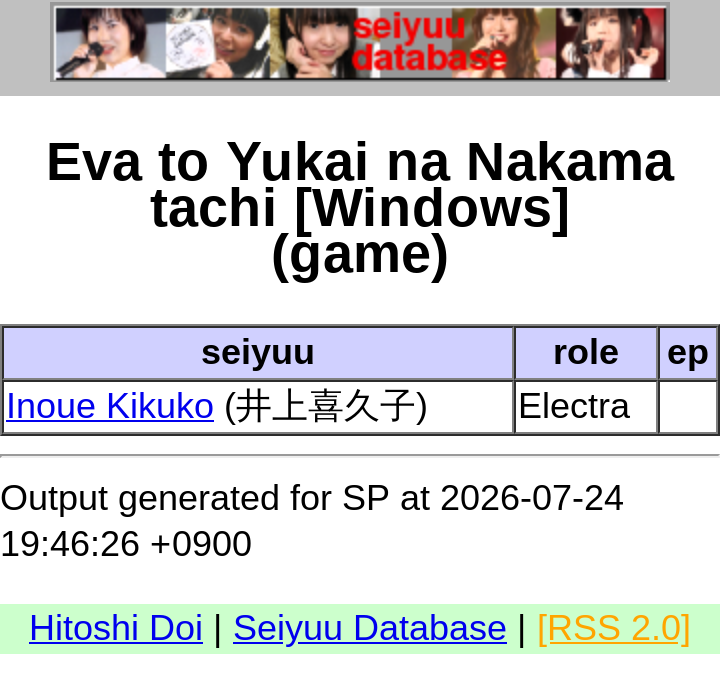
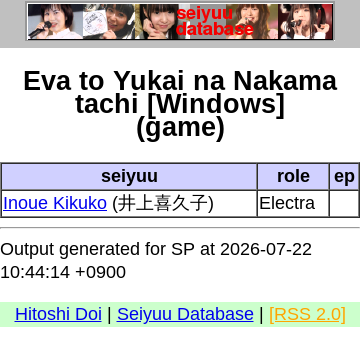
- Output generated for SP at 2026-07-24
+ Output generated for SP at 2026-07-22

- 19:46:26 +0900
+ 10:44:14 +0900
